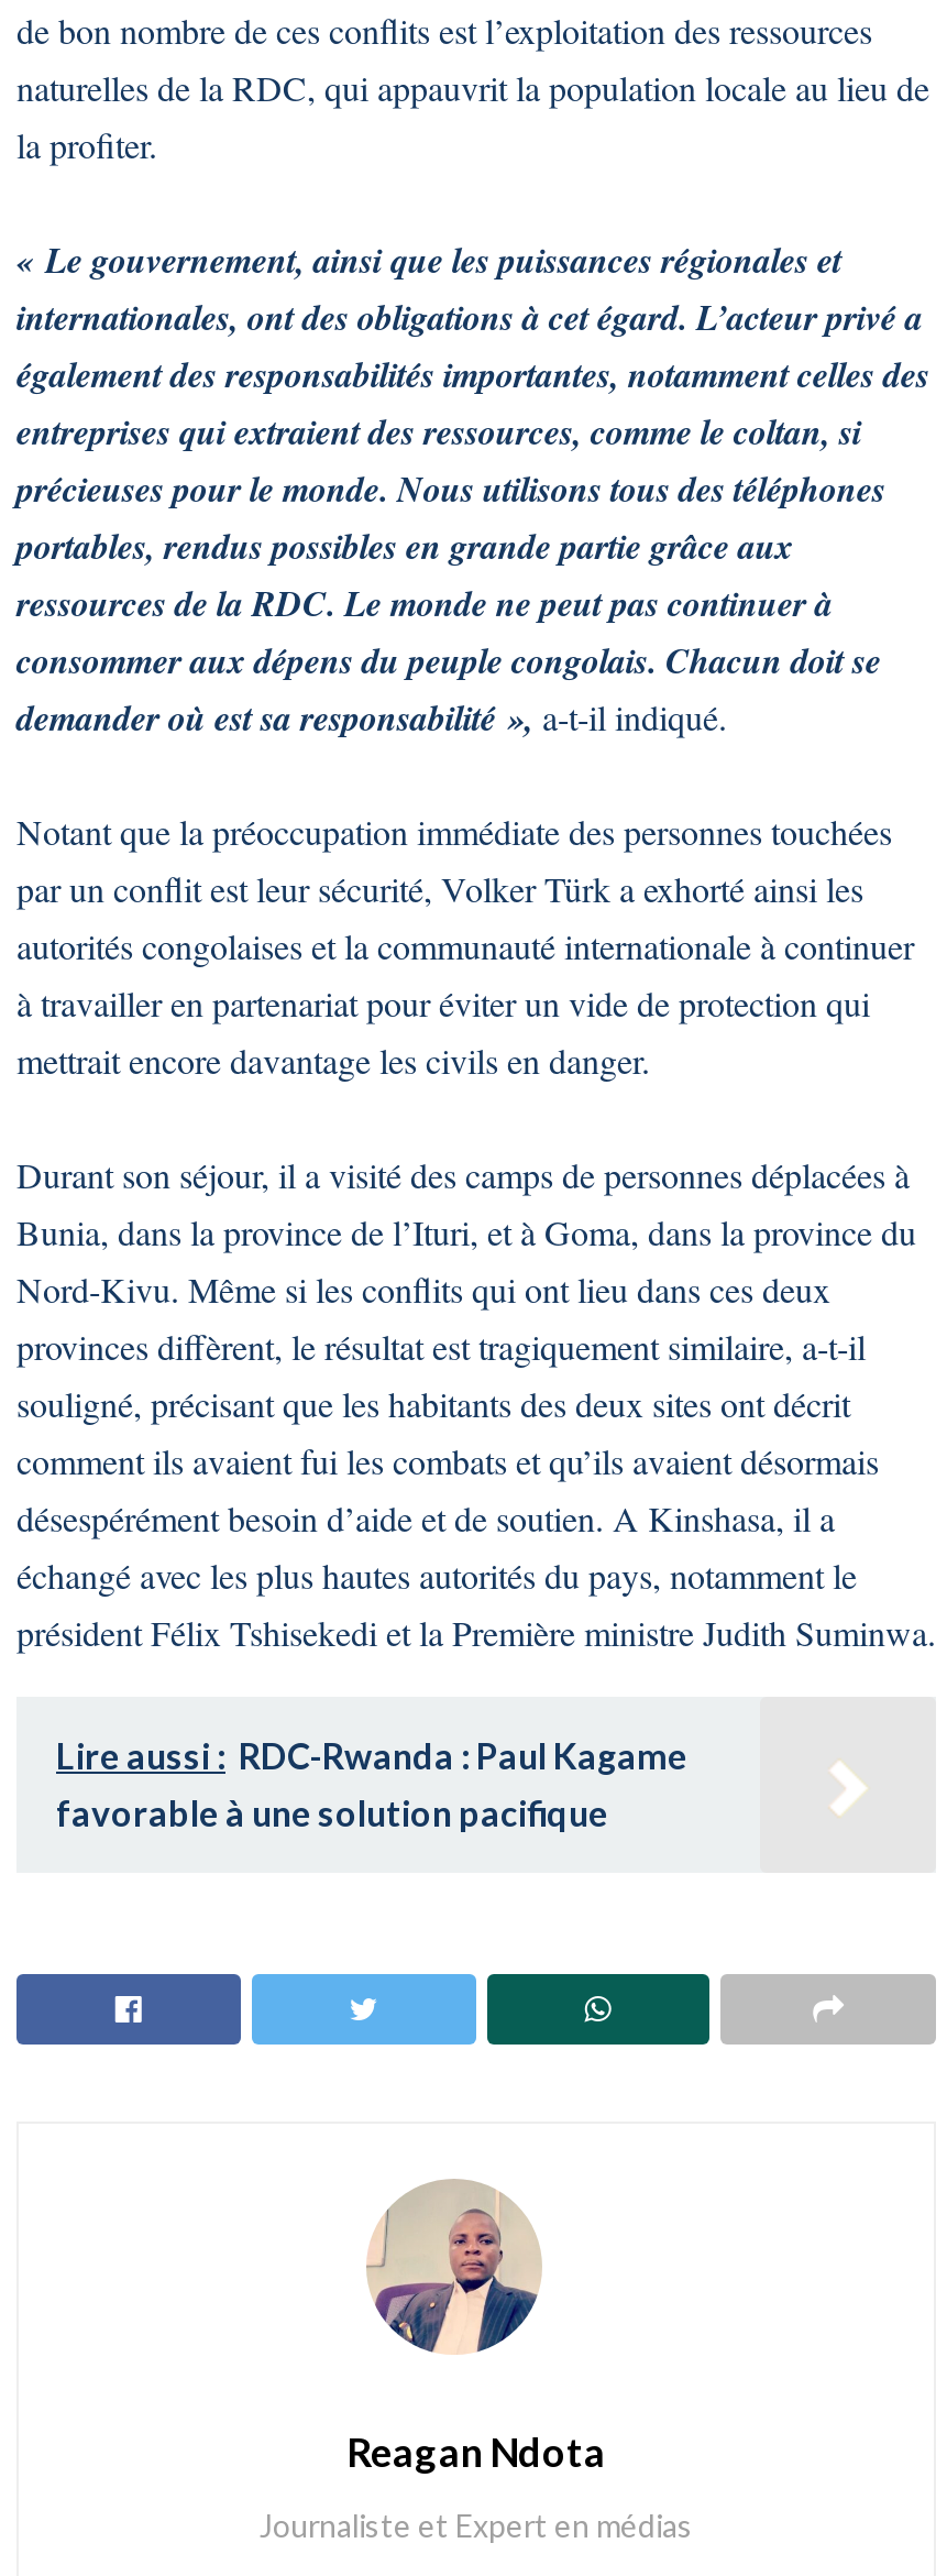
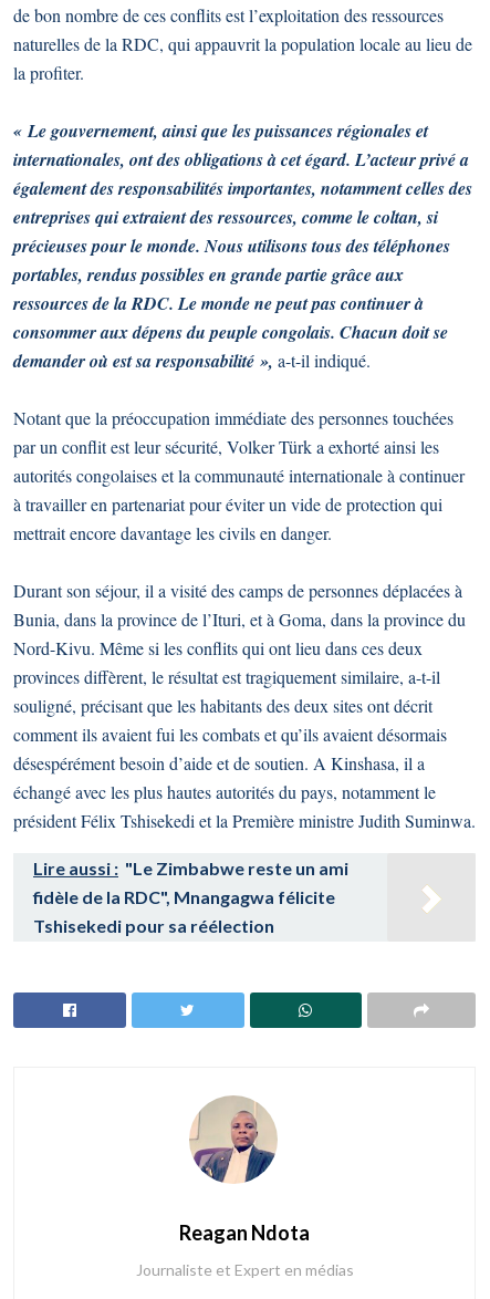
- Lire aussi : RDC-Rwanda : Paul Kagame
- favorable à une solution pacifique
+ Lire aussi : "Le Zimbabwe reste un ami
+ fidèle de la RDC", Mnangagwa félicite
+ Tshisekedi pour sa réélection
